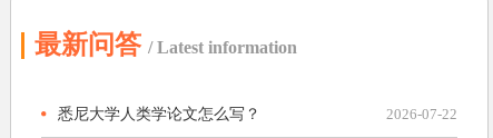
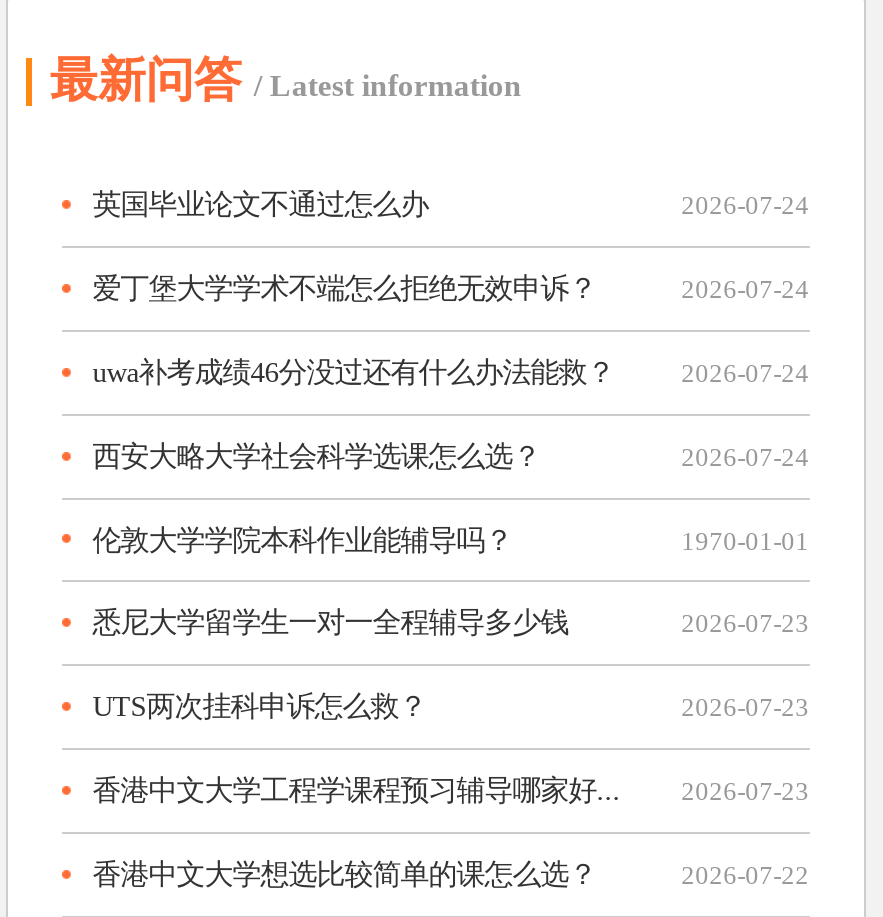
- 悉尼大学人类学论文怎么写？
+ 英国毕业论文不通过怎么办
+ 2026-07-24
+ 爱丁堡大学学术不端怎么拒绝无效申诉？
+ 2026-07-24
+ uwa补考成绩46分没过还有什么办法能救？
+ 2026-07-24
+ 西安大略大学社会科学选课怎么选？
+ 2026-07-24
+ 伦敦大学学院本科作业能辅导吗？
+ 1970-01-01
+ 悉尼大学留学生一对一全程辅导多少钱
+ 2026-07-23
+ UTS两次挂科申诉怎么救？
+ 2026-07-23
+ 香港中文大学工程学课程预习辅导哪家好...
+ 2026-07-23
+ 香港中文大学想选比较简单的课怎么选？
